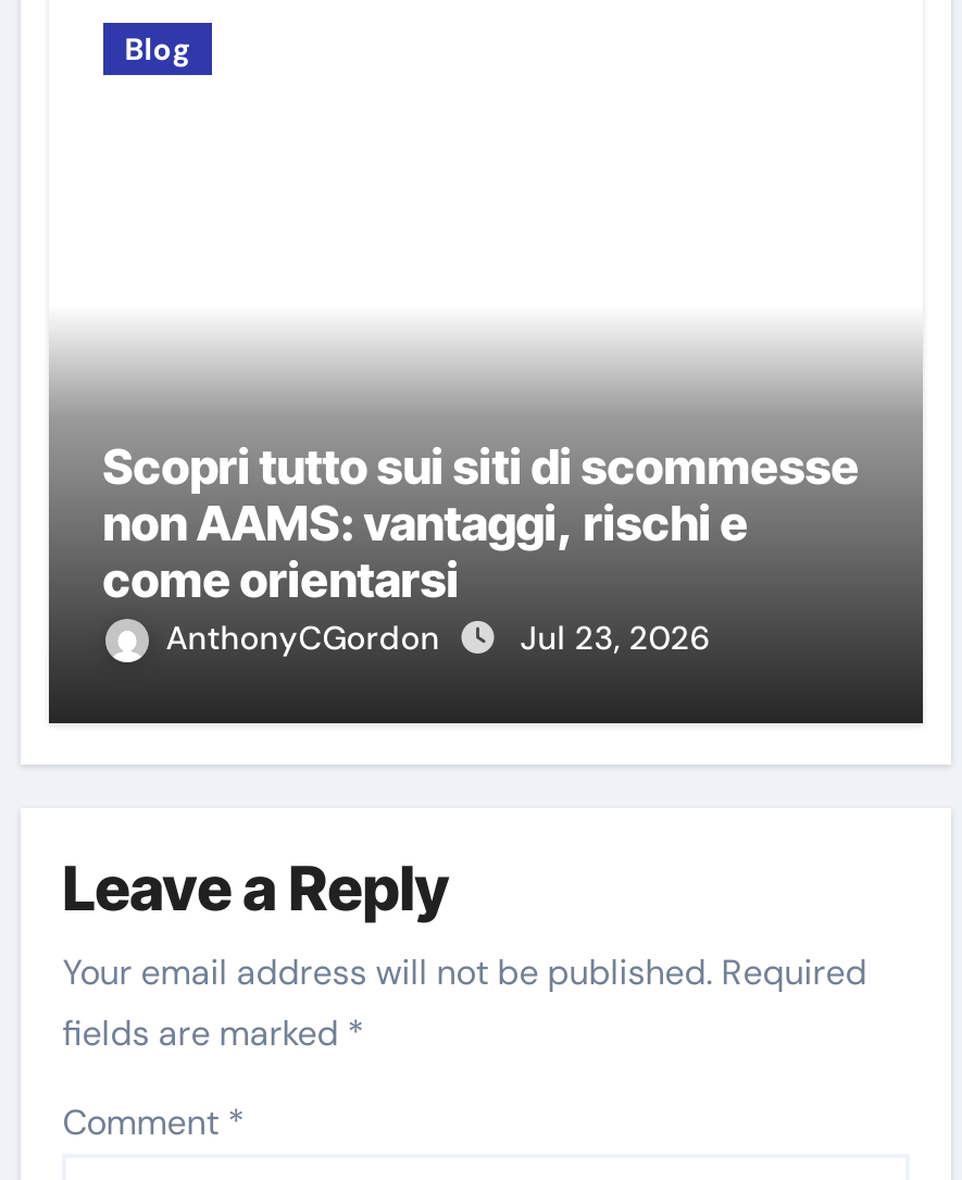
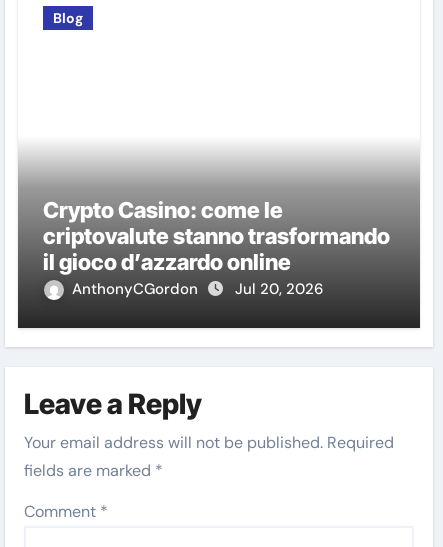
- Scopri tutto sui siti di scommesse
- non AAMS: vantaggi, rischi e
- come orientarsi
+ Crypto Casino: come le
+ criptovalute stanno trasformando
+ il gioco d’azzardo online

- AnthonyCGordon Jul 23, 2026
+ AnthonyCGordon Jul 20, 2026
